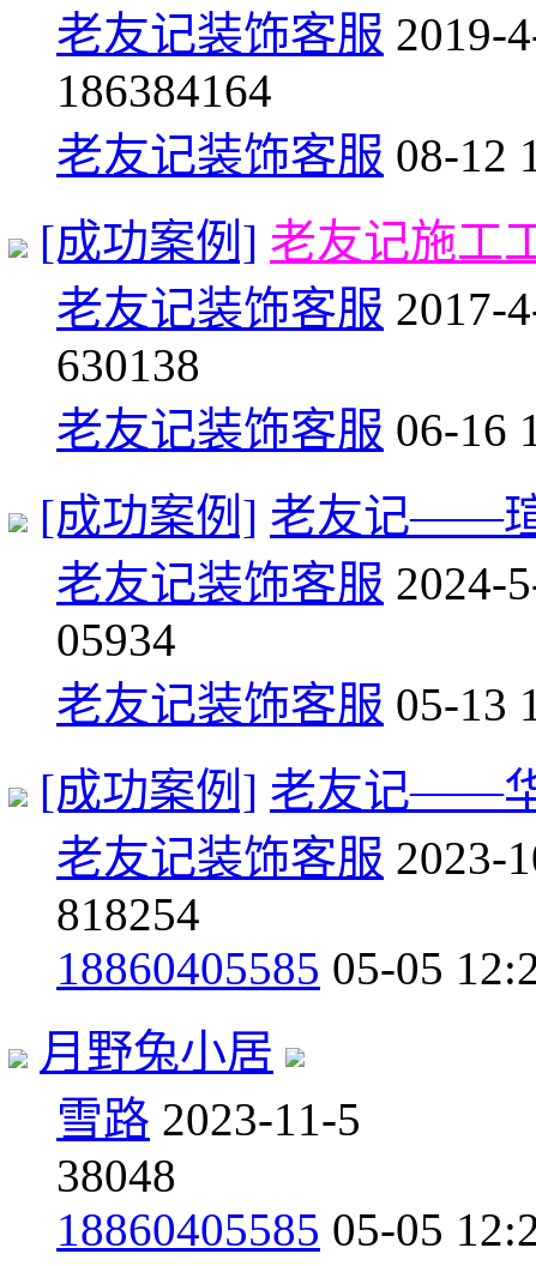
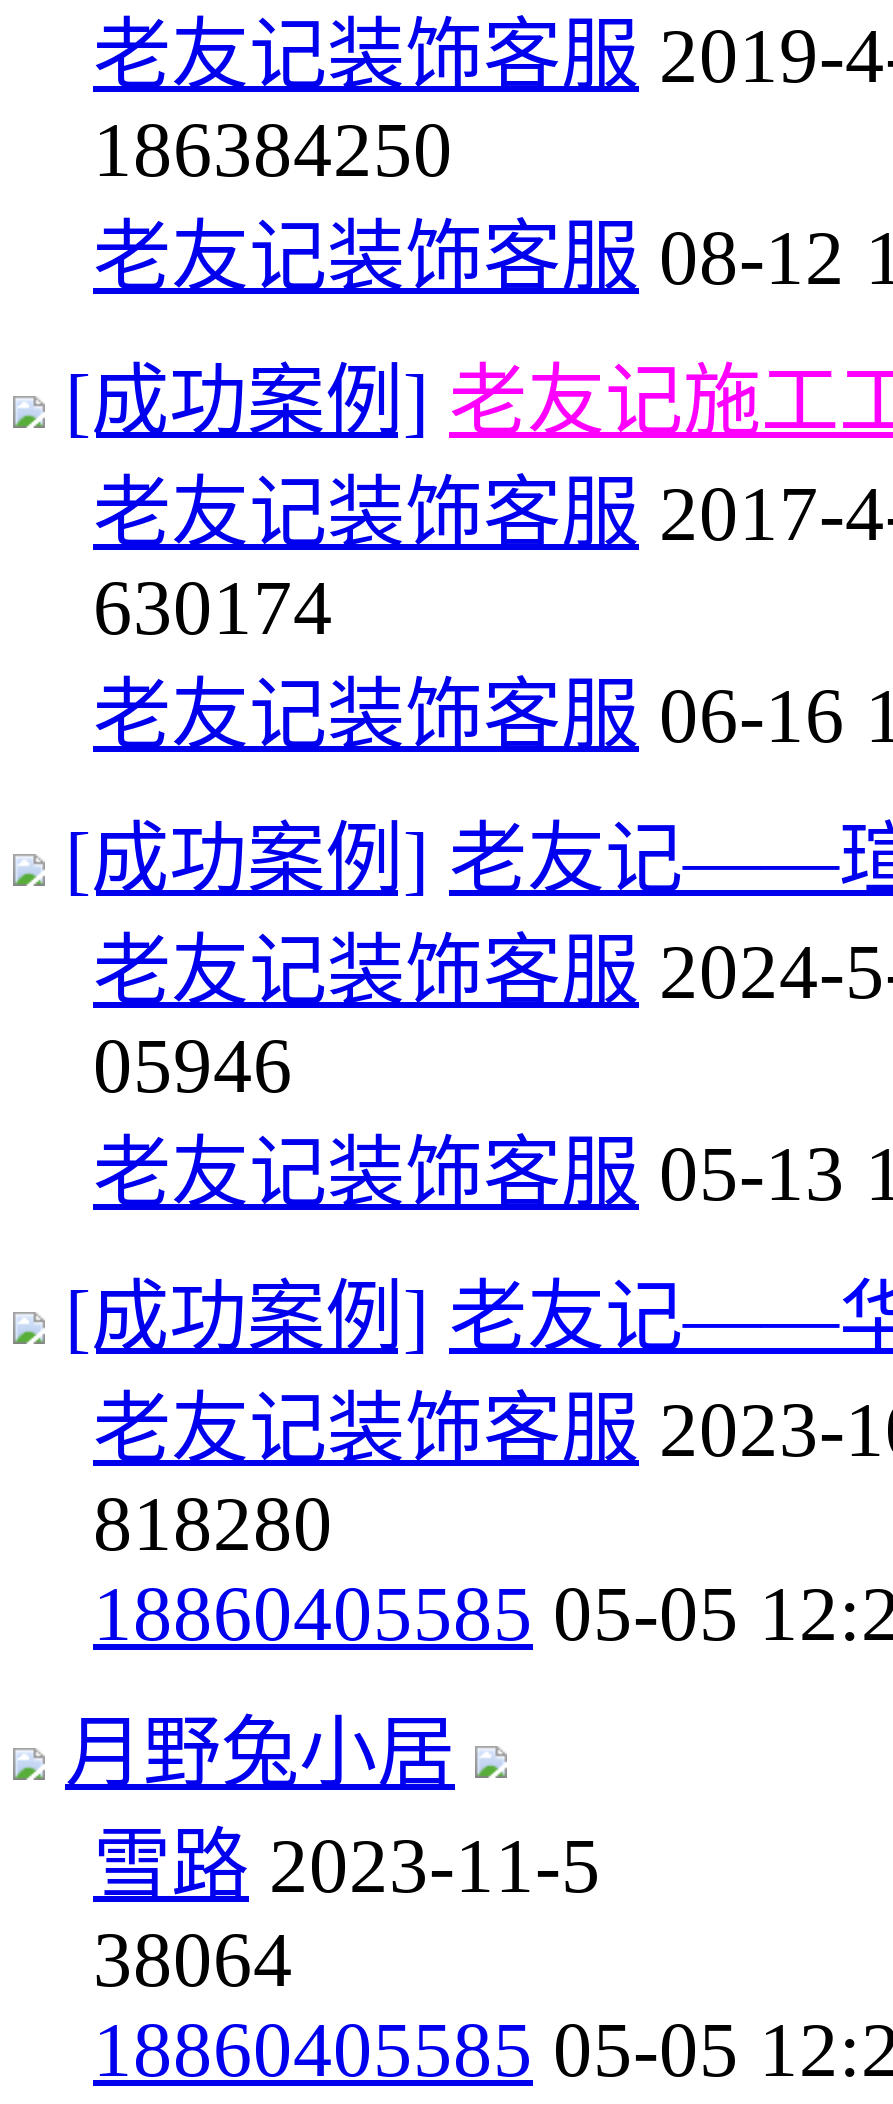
- 186384164
+ 186384250

- 630138
+ 630174

- 05934
+ 05946

- 818254
+ 818280

- 38048
+ 38064
